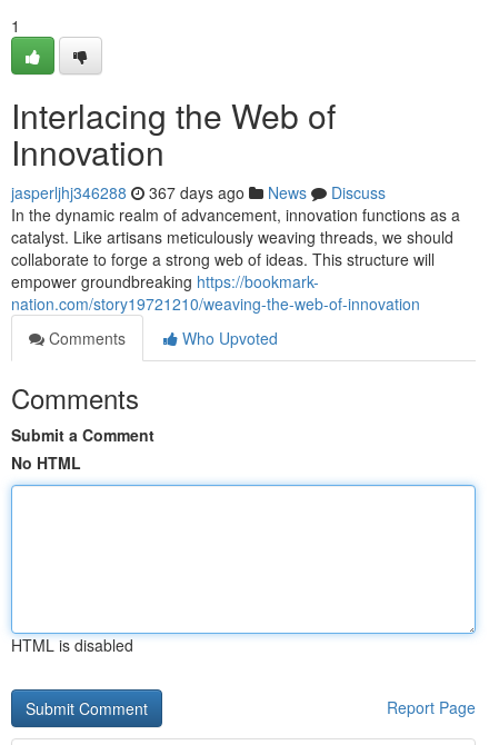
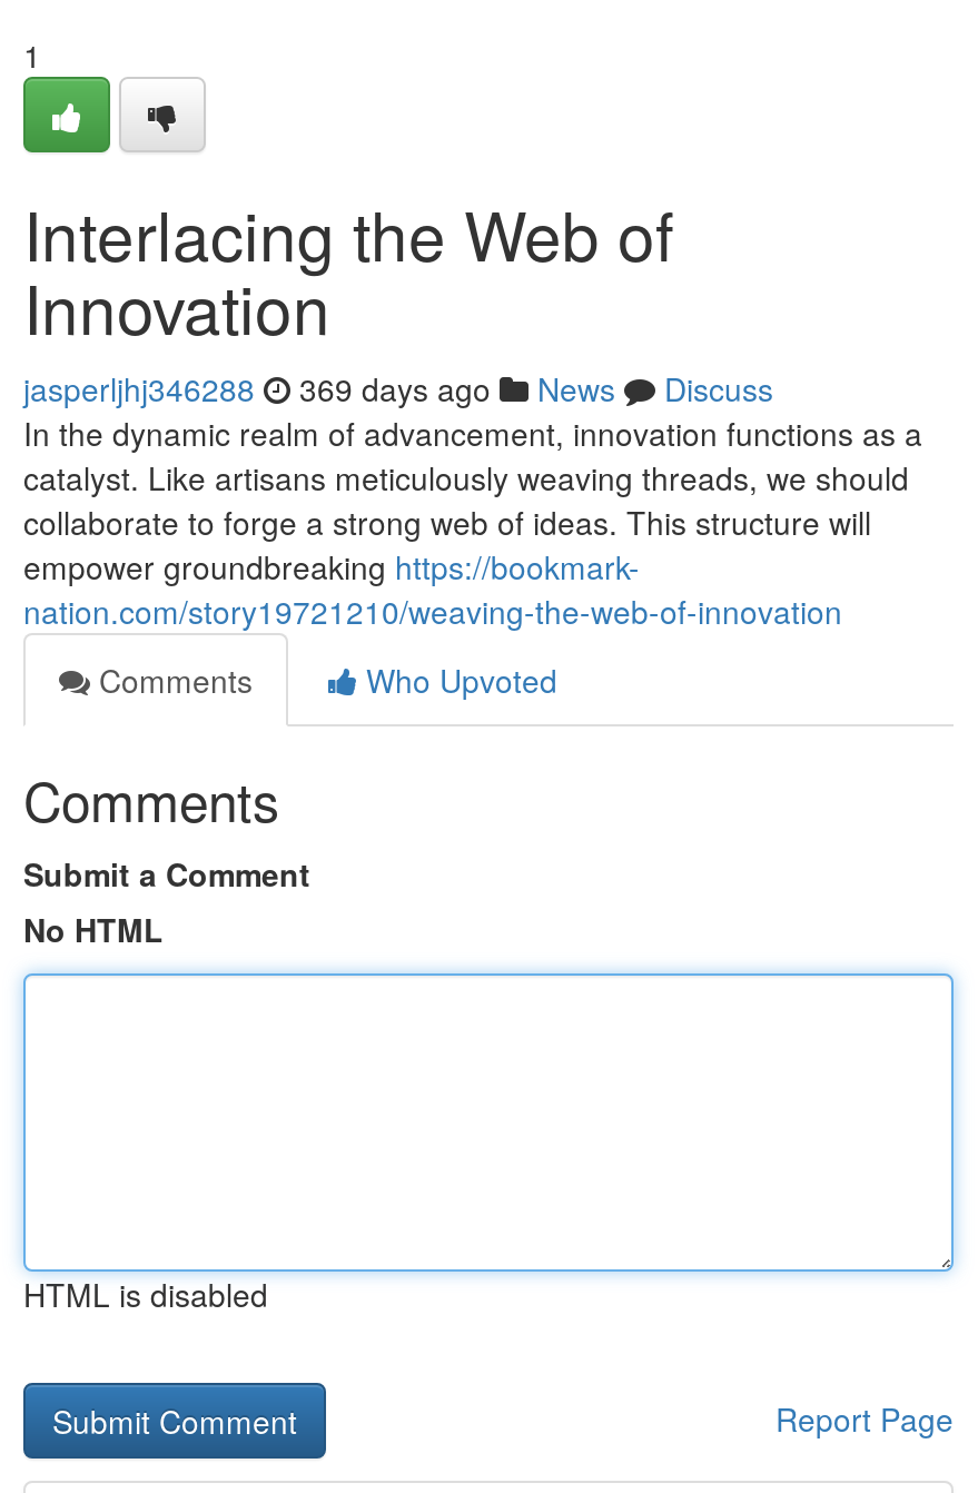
- jasperljhj346288 367 days ago News Discuss
+ jasperljhj346288 369 days ago News Discuss
